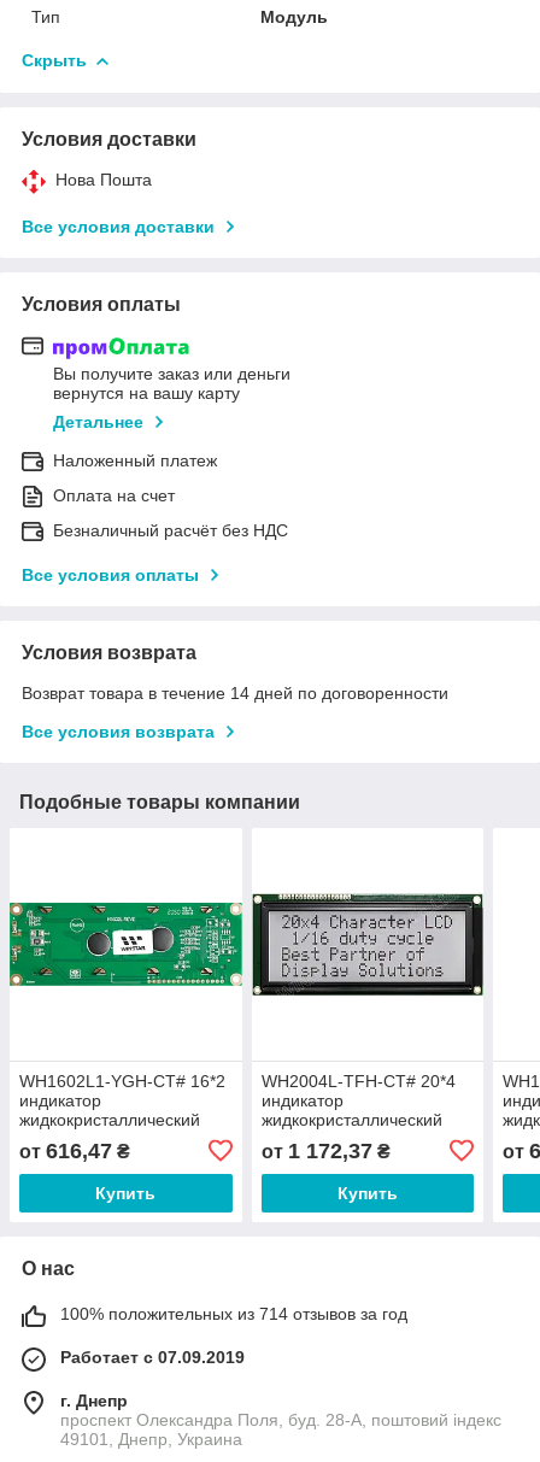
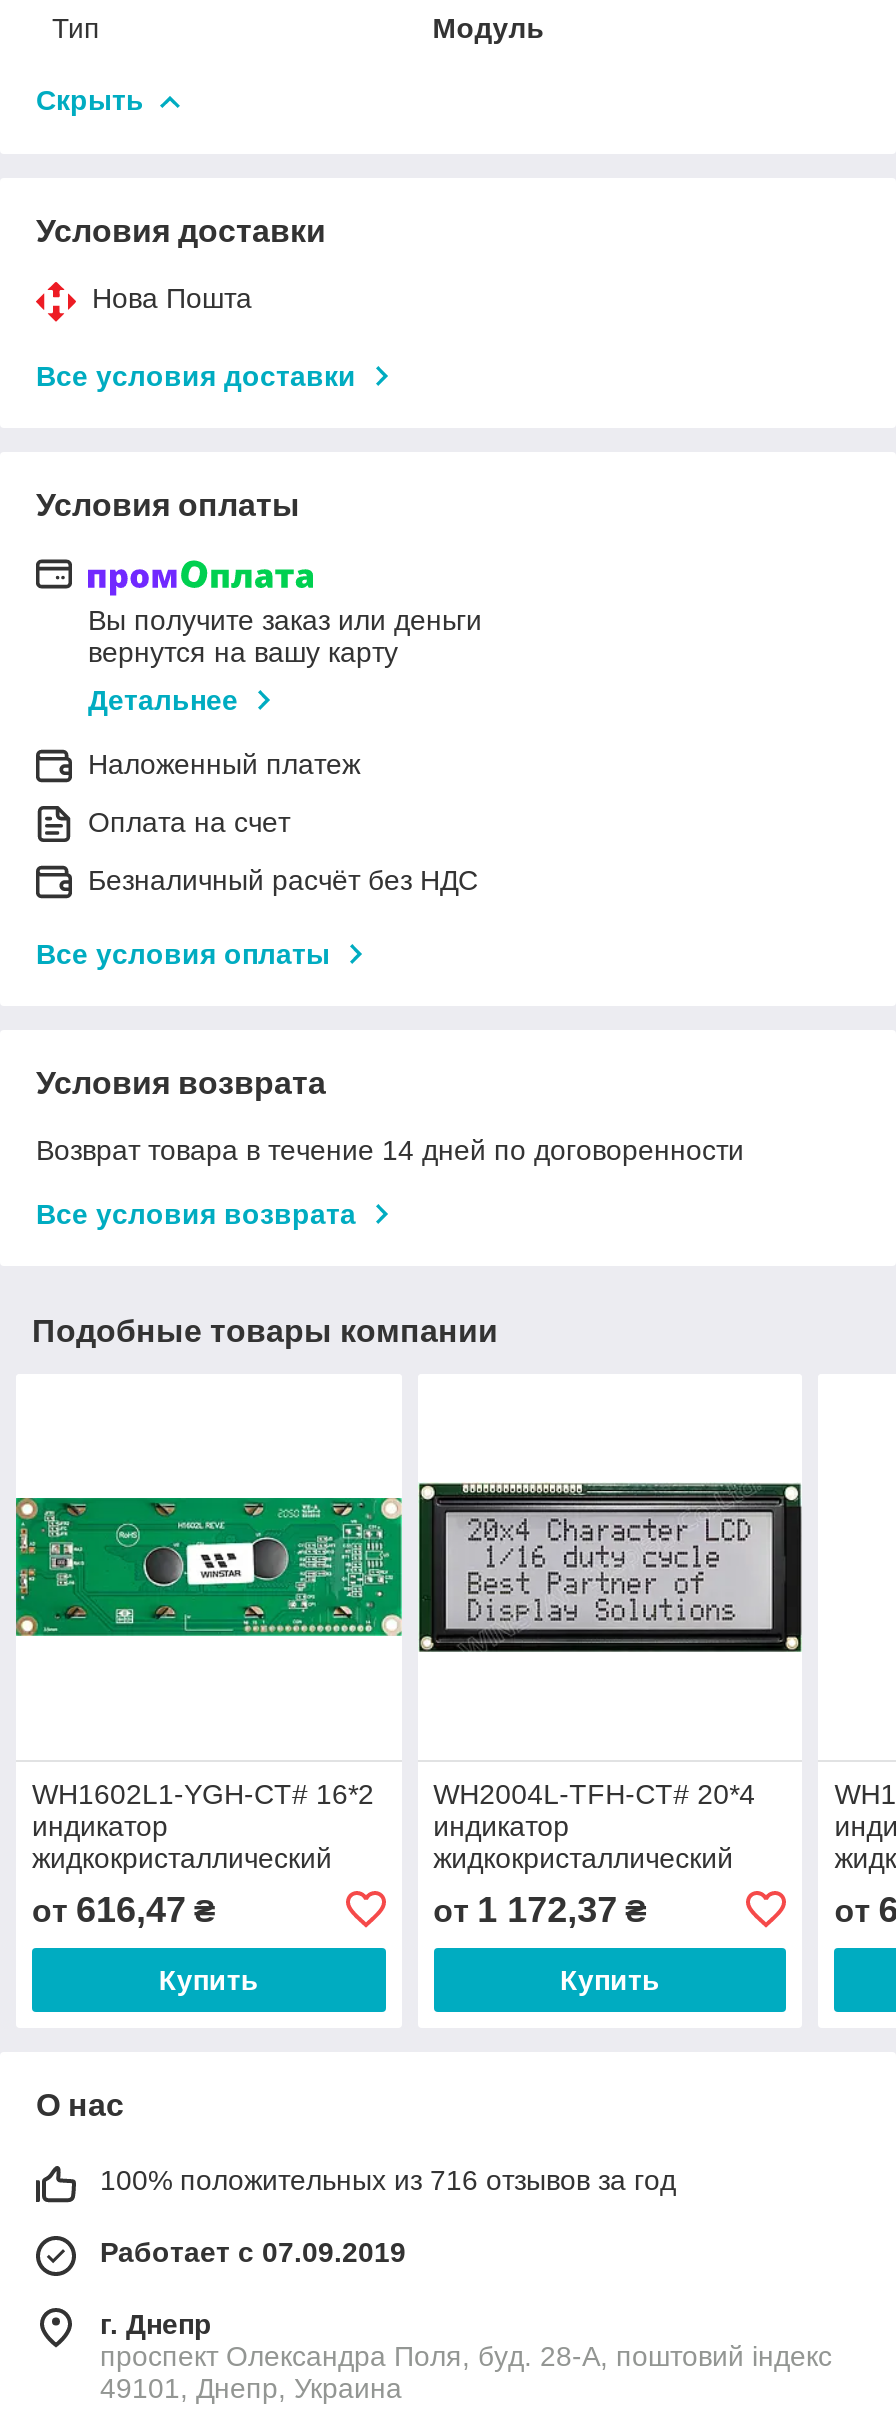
- 100% положительных из 714 отзывов за год
+ 100% положительных из 716 отзывов за год
